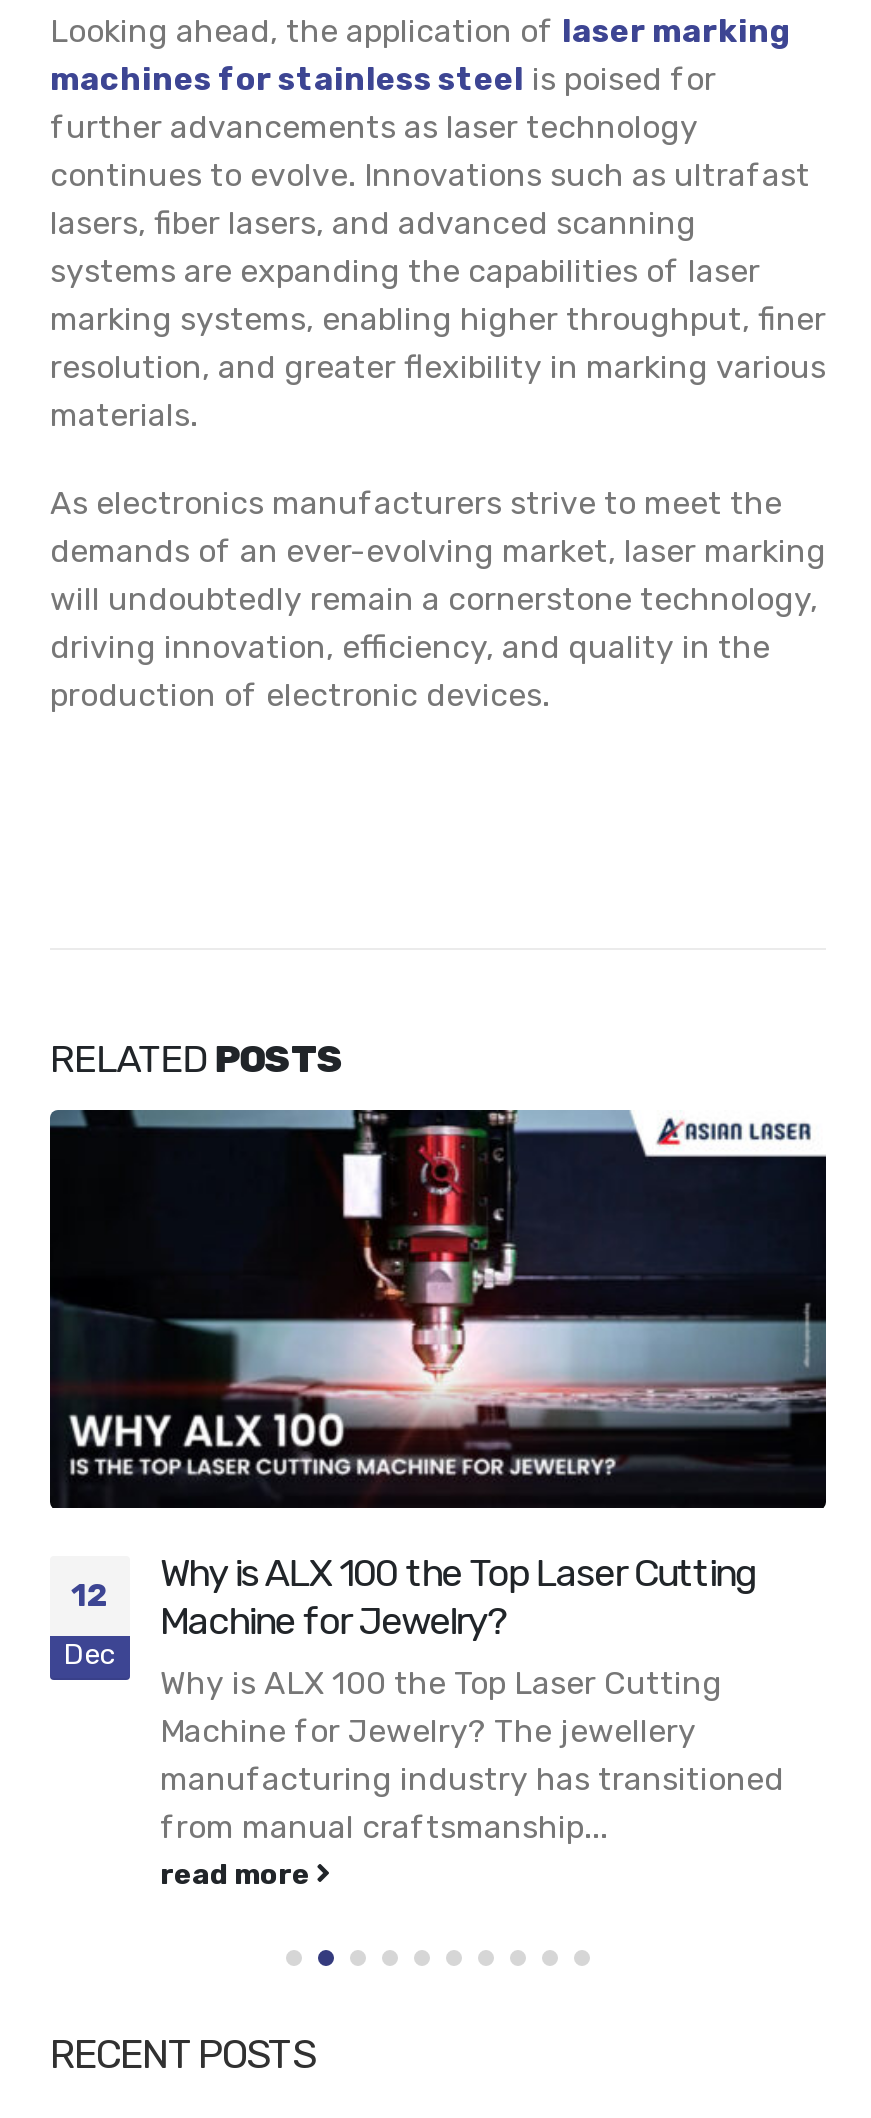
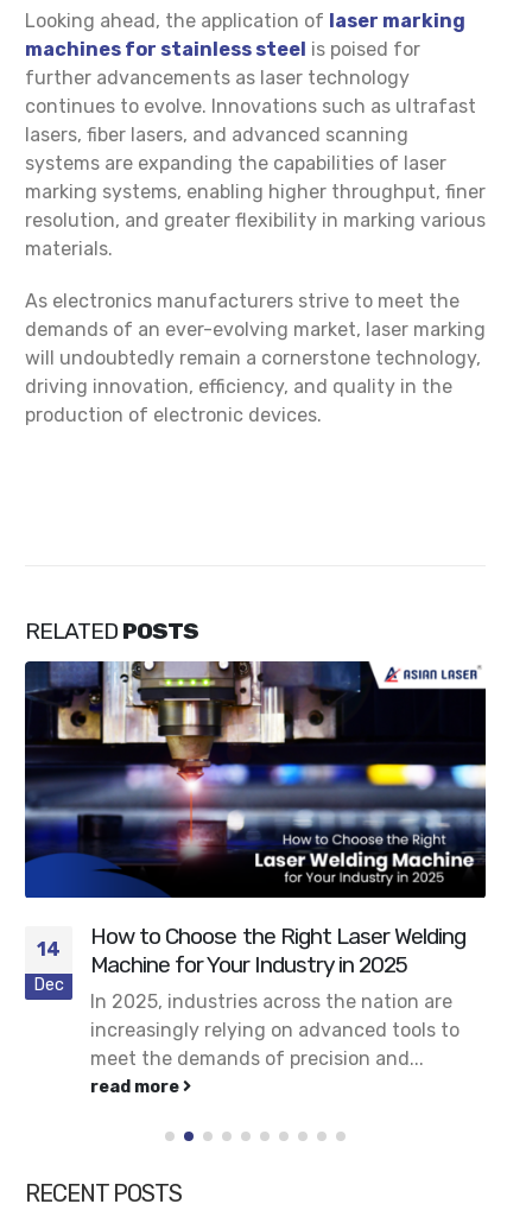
- [image]
- Why is ALX 100 the Top Laser Cutting
- Machine for Jewelry?
- Why is ALX 100 the Top Laser Cutting
- Machine for Jewelry? The jewellery
- manufacturing industry has transitioned
- from manual craftsmanship...
+ [image]
+ How to Choose the Right Laser Welding
+ Machine for Your Industry in 2025
+ In 2025, industries across the nation are
+ increasingly relying on advanced tools to
+ meet the demands of precision and...

- 12
+ 14
